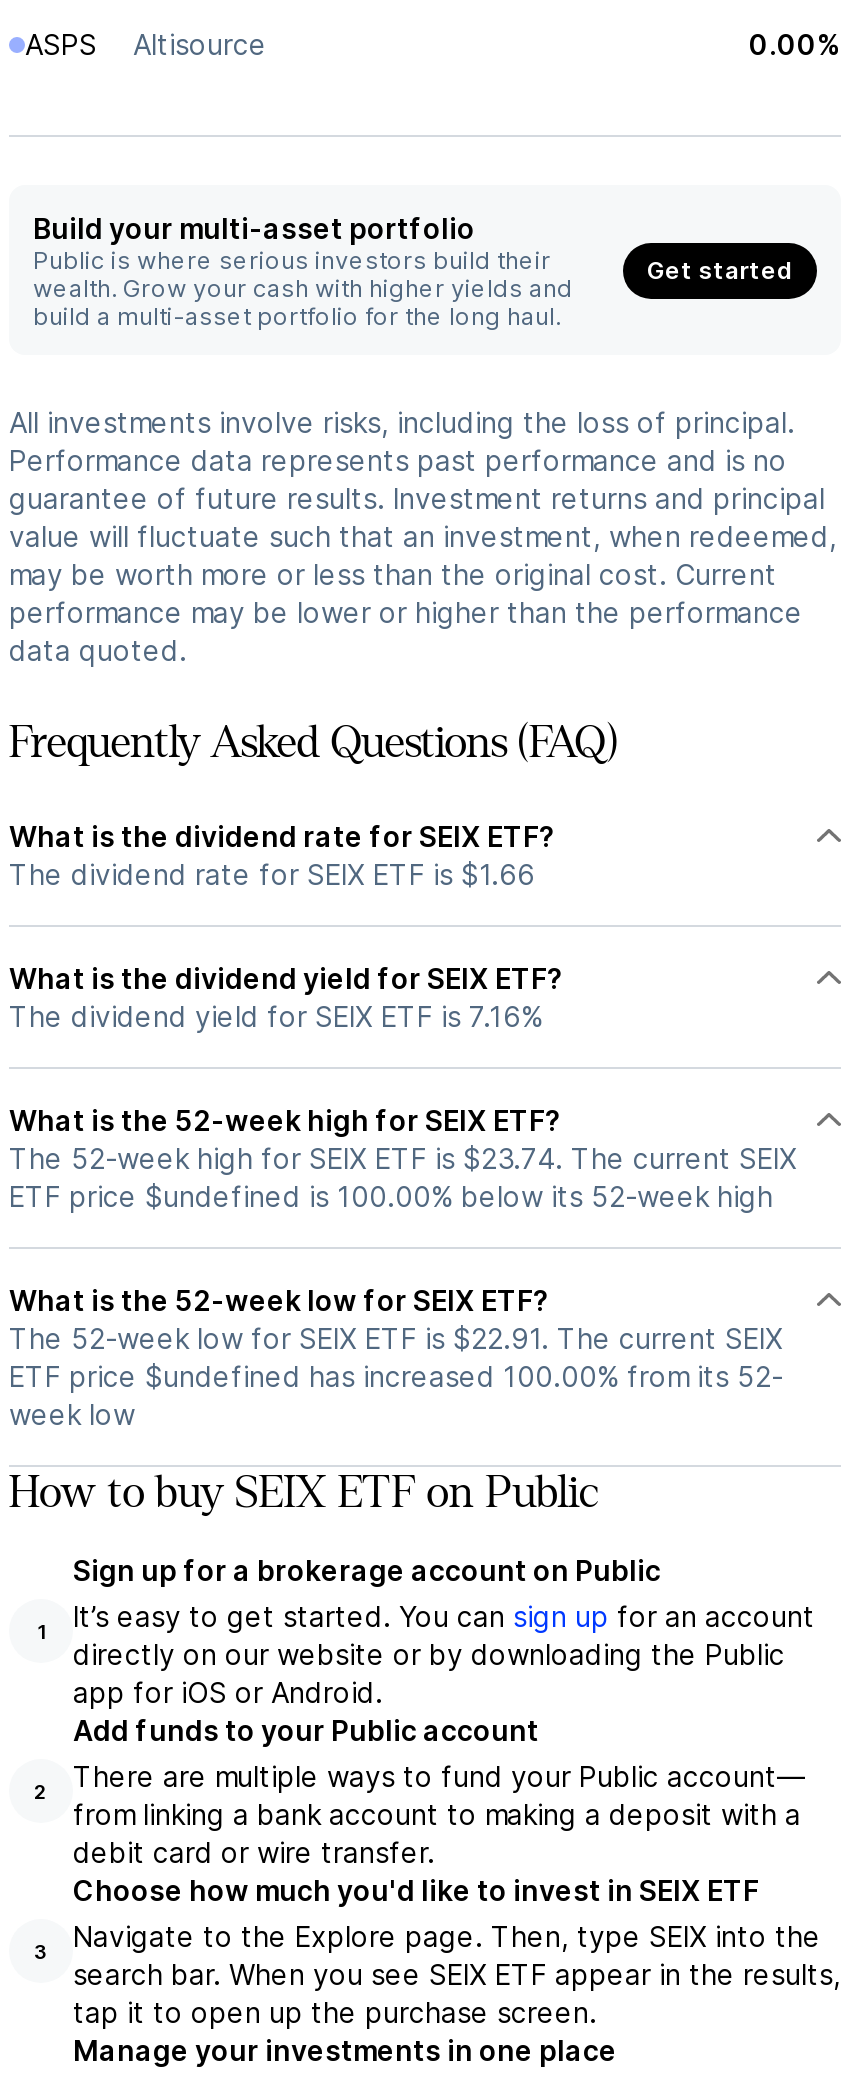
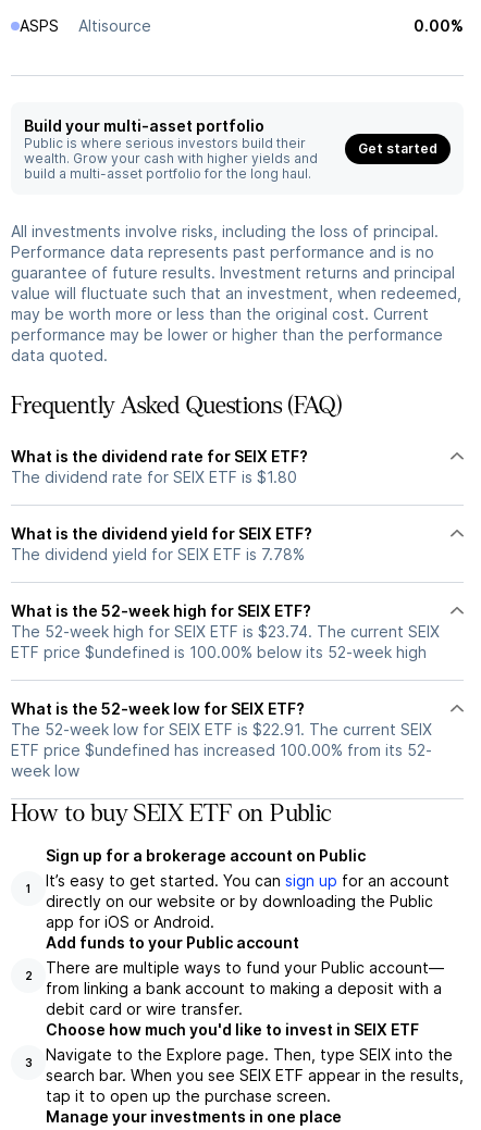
- The dividend rate for SEIX ETF is $1.66
+ The dividend rate for SEIX ETF is $1.80

- The dividend yield for SEIX ETF is 7.16%
+ The dividend yield for SEIX ETF is 7.78%
